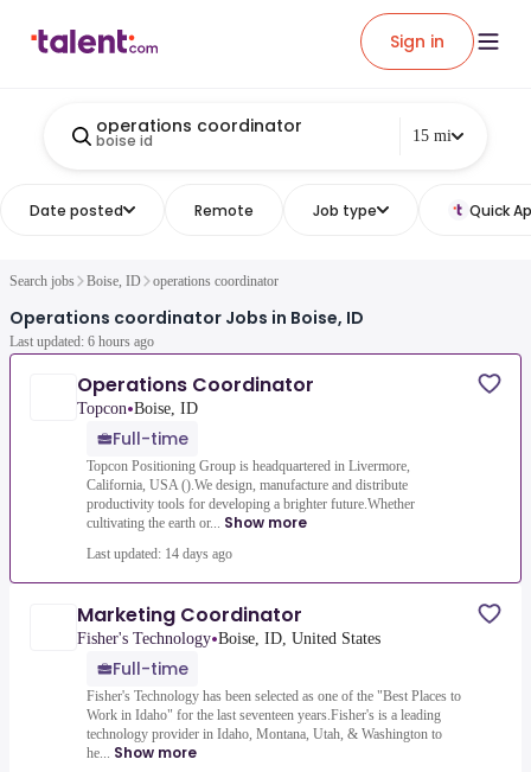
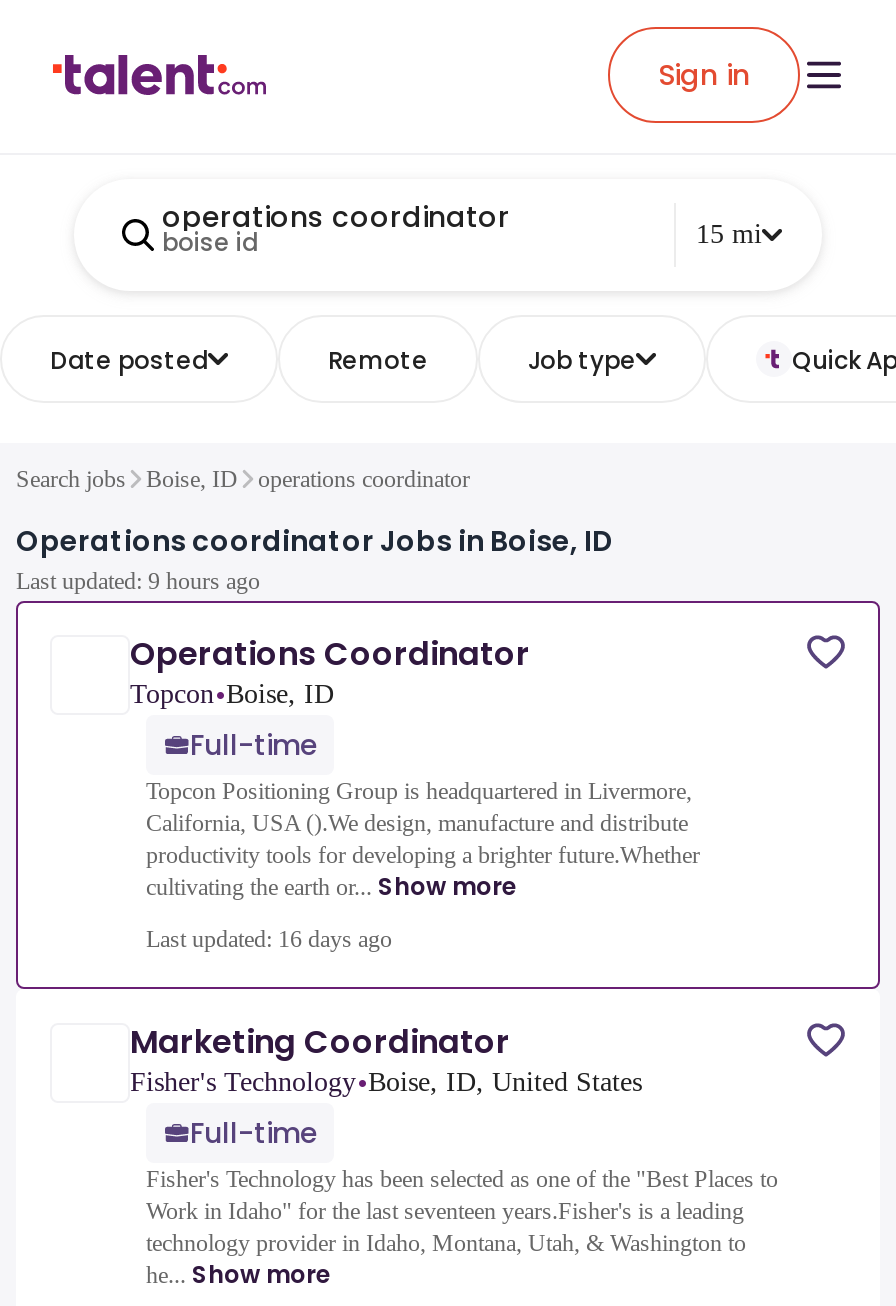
- Last updated: 6 hours ago
+ Last updated: 9 hours ago

- Last updated: 14 days ago
+ Last updated: 16 days ago
